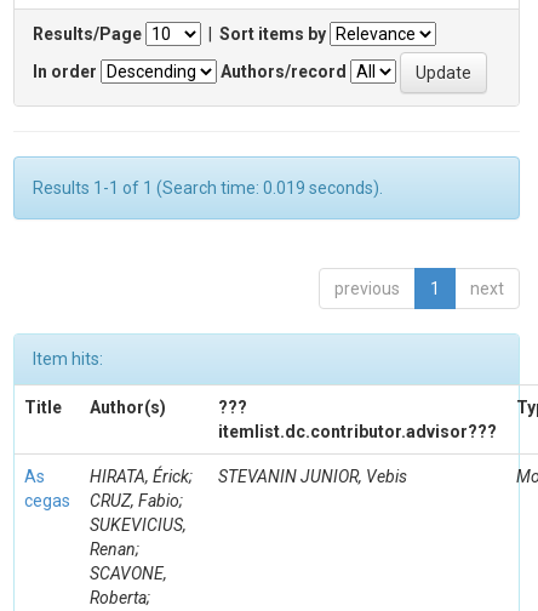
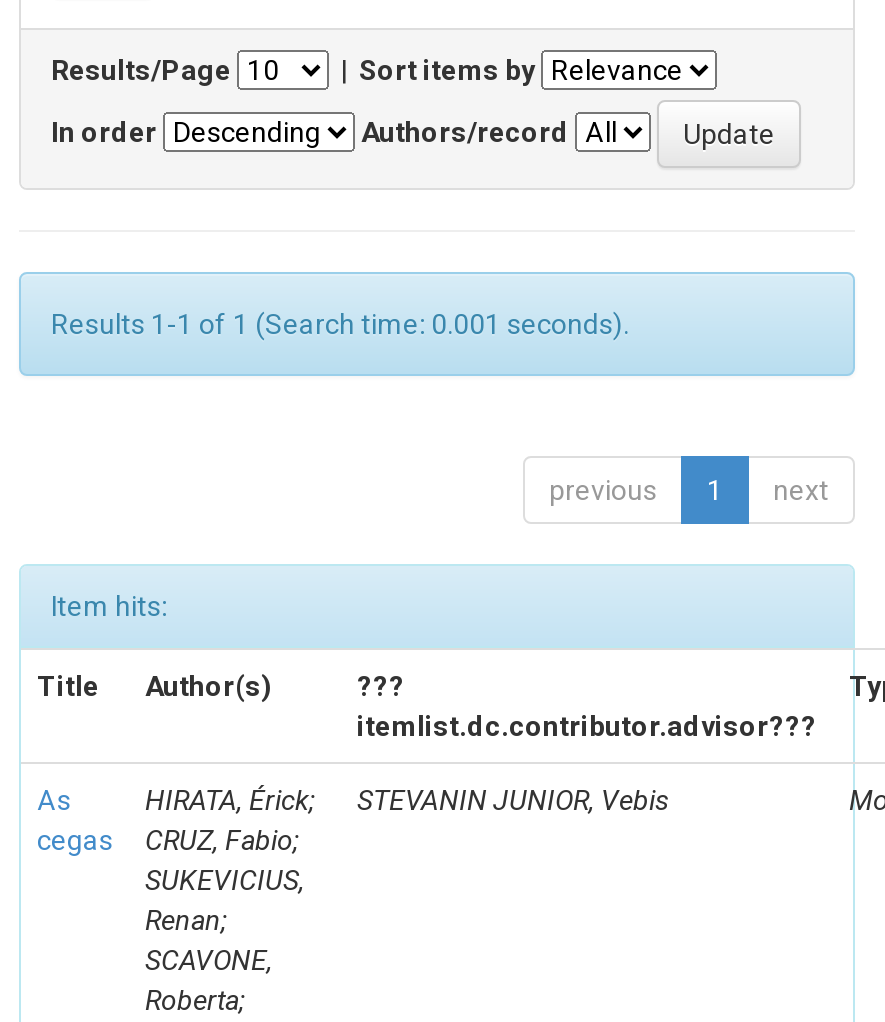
- Results 1-1 of 1 (Search time: 0.019 seconds).
+ Results 1-1 of 1 (Search time: 0.001 seconds).
